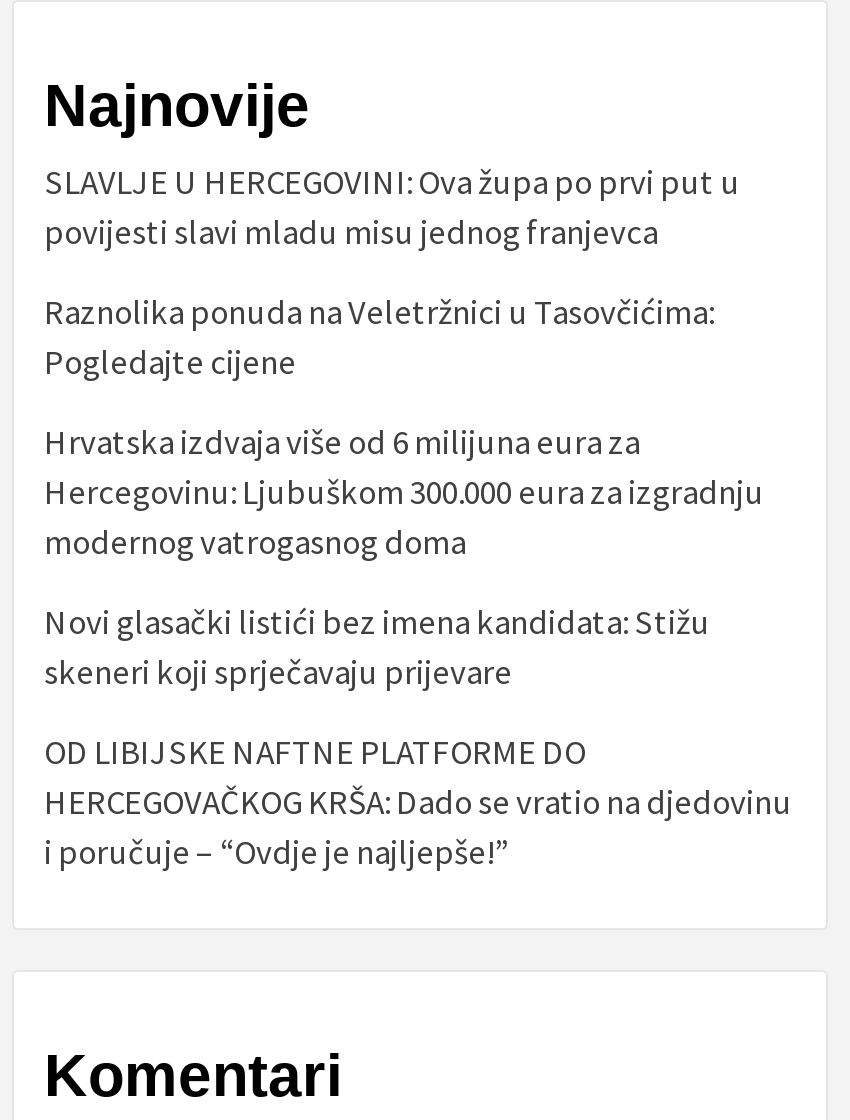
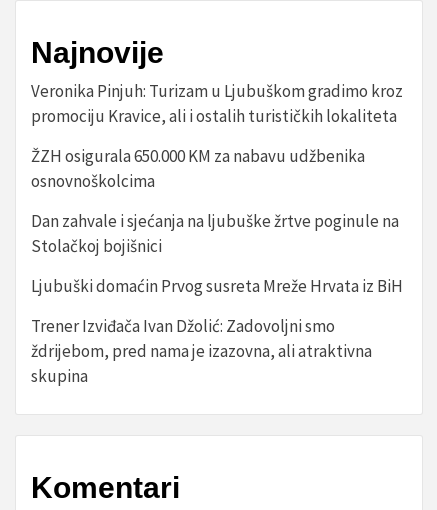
- SLAVLJE U HERCEGOVINI: Ova župa po prvi put u
- povijesti slavi mladu misu jednog franjevca
+ Veronika Pinjuh: Turizam u Ljubuškom gradimo kroz
+ promociju Kravice, ali i ostalih turističkih lokaliteta

- Raznolika ponuda na Veletržnici u Tasovčićima:
- Pogledajte cijene
+ ŽZH osigurala 650.000 KM za nabavu udžbenika
+ osnovnoškolcima

- Hrvatska izdvaja više od 6 milijuna eura za
- Hercegovinu: Ljubuškom 300.000 eura za izgradnju
- modernog vatrogasnog doma
+ Dan zahvale i sjećanja na ljubuške žrtve poginule na
+ Stolačkoj bojišnici

- Novi glasački listići bez imena kandidata: Stižu
- skeneri koji sprječavaju prijevare
+ Ljubuški domaćin Prvog susreta Mreže Hrvata iz BiH

- OD LIBIJSKE NAFTNE PLATFORME DO
- HERCEGOVAČKOG KRŠA: Dado se vratio na djedovinu
- i poručuje – “Ovdje je najljepše!”
+ Trener Izviđača Ivan Džolić: Zadovoljni smo
+ ždrijebom, pred nama je izazovna, ali atraktivna
+ skupina
